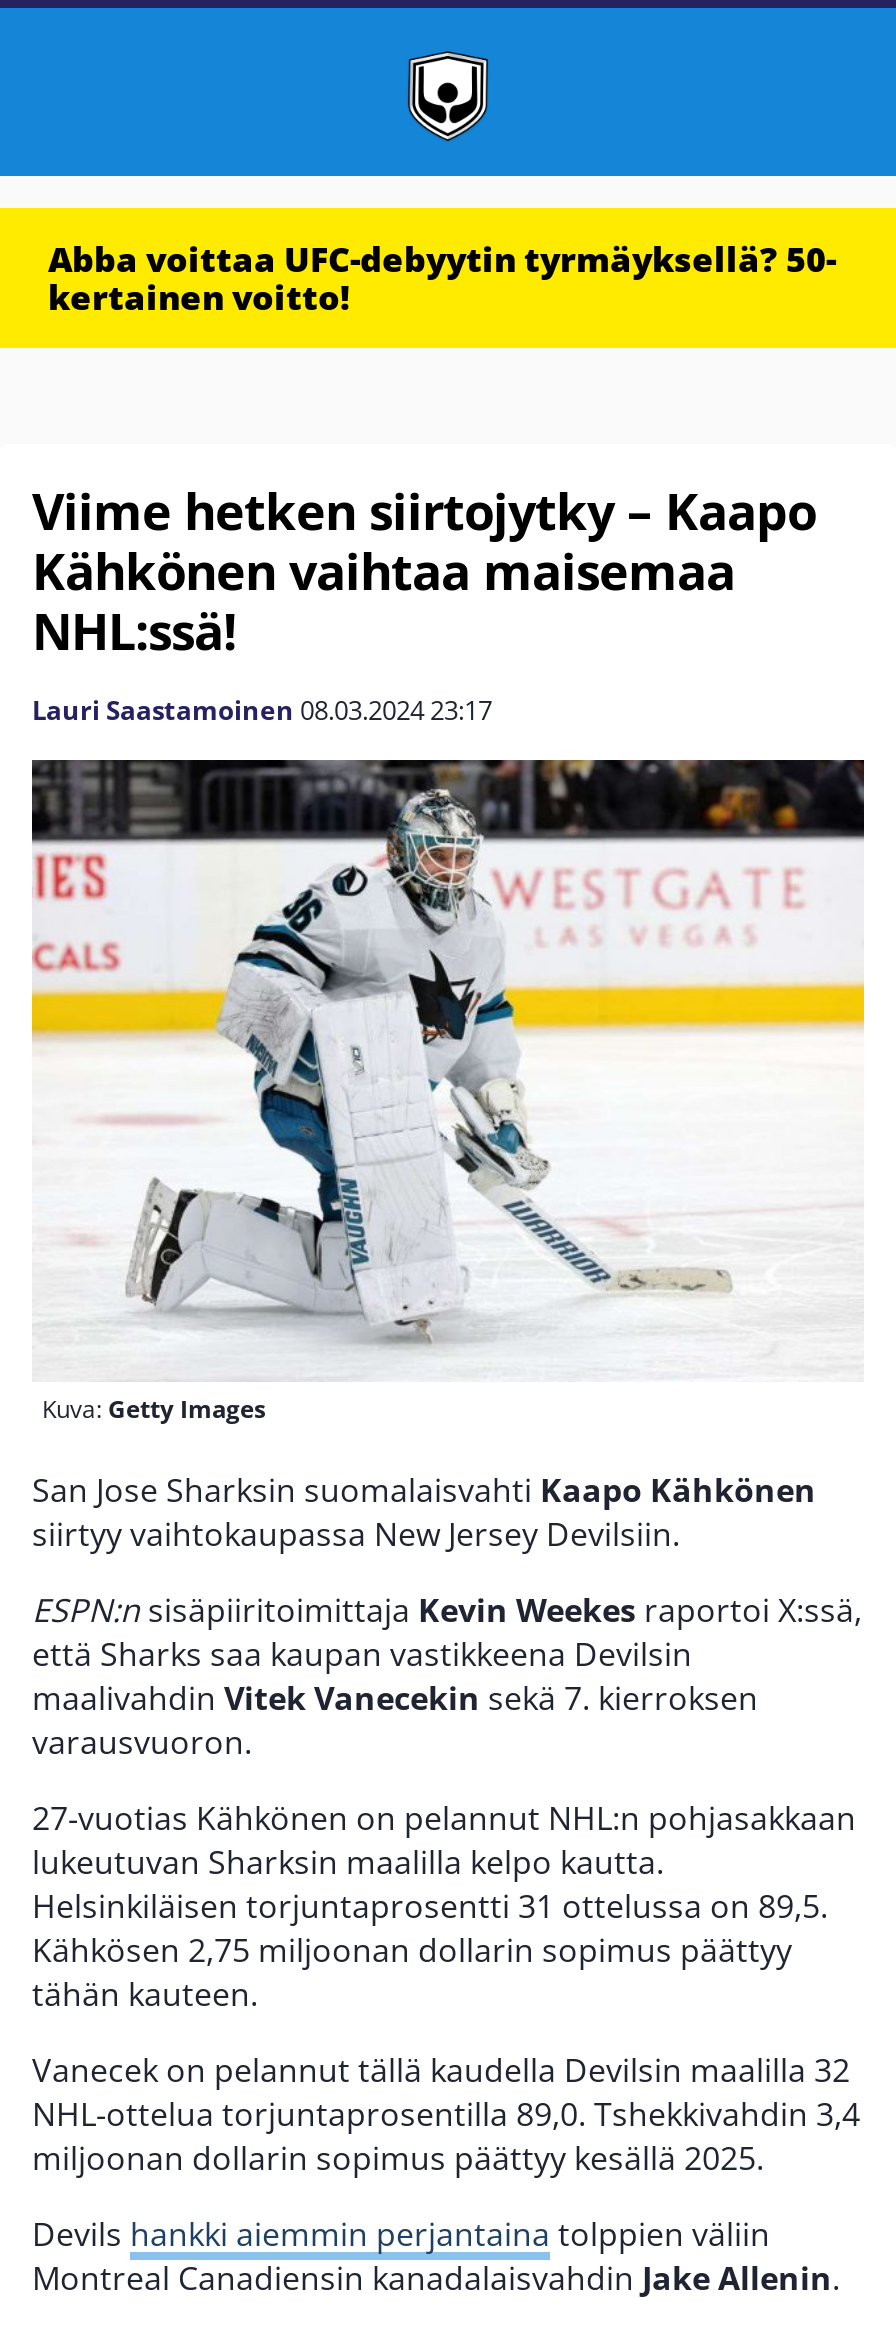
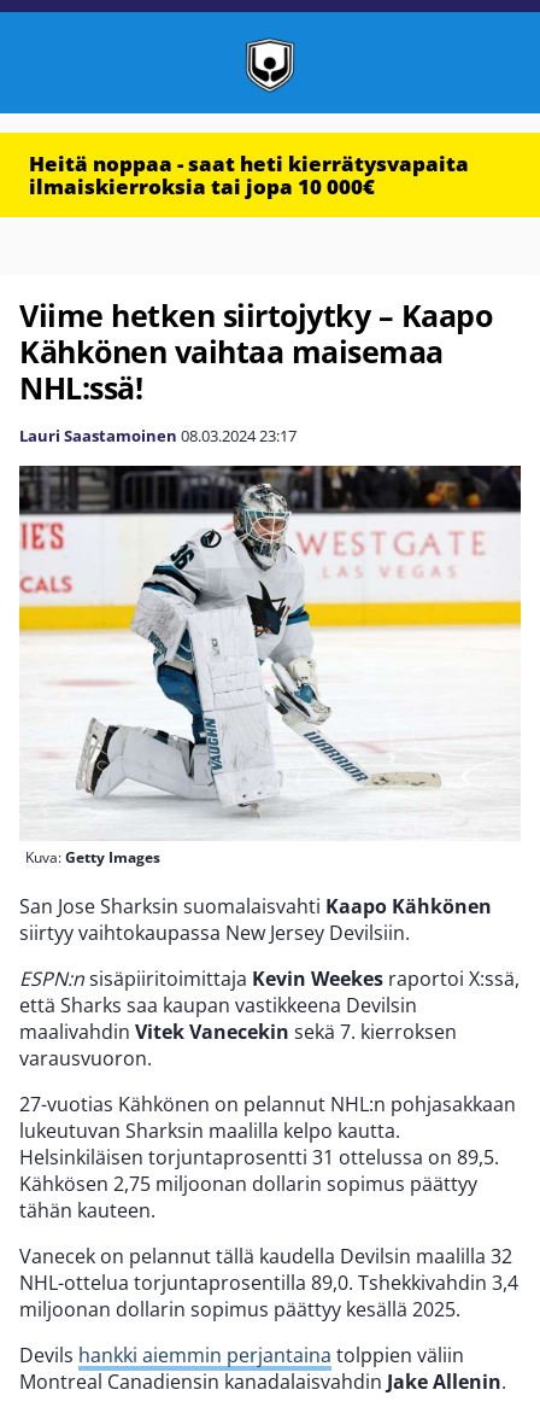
- Abba voittaa UFC-debyytin tyrmäyksellä? 50-
- kertainen voitto!
+ Heitä noppaa - saat heti kierrätysvapaita
+ ilmaiskierroksia tai jopa 10 000€
